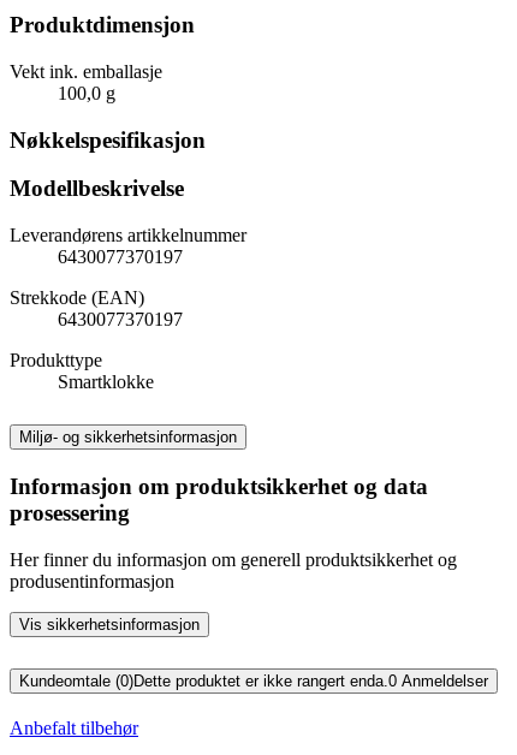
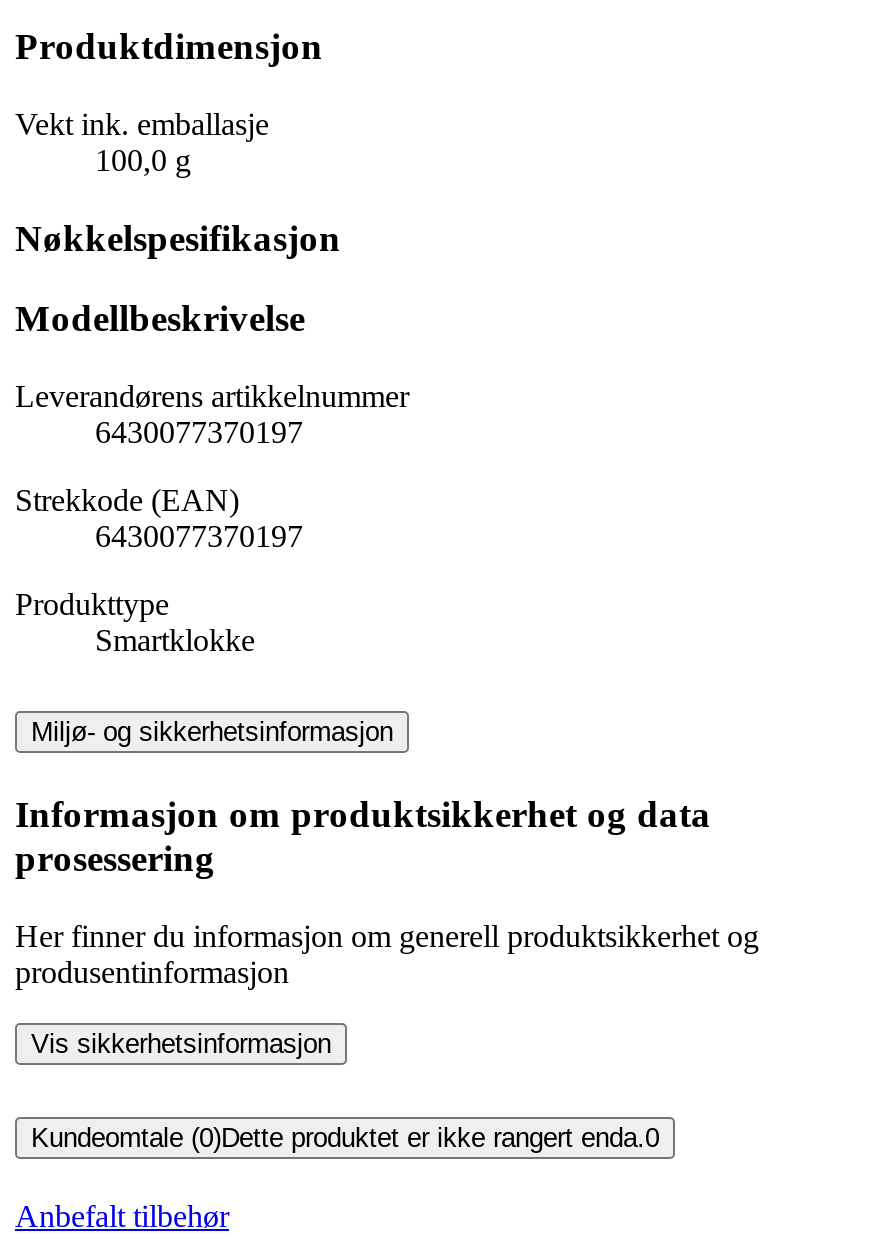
- Kundeomtale (0)Dette produktet er ikke rangert enda.0 Anmeldelser
+ Kundeomtale (0)Dette produktet er ikke rangert enda.0
